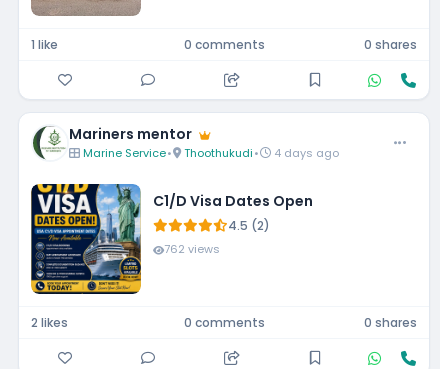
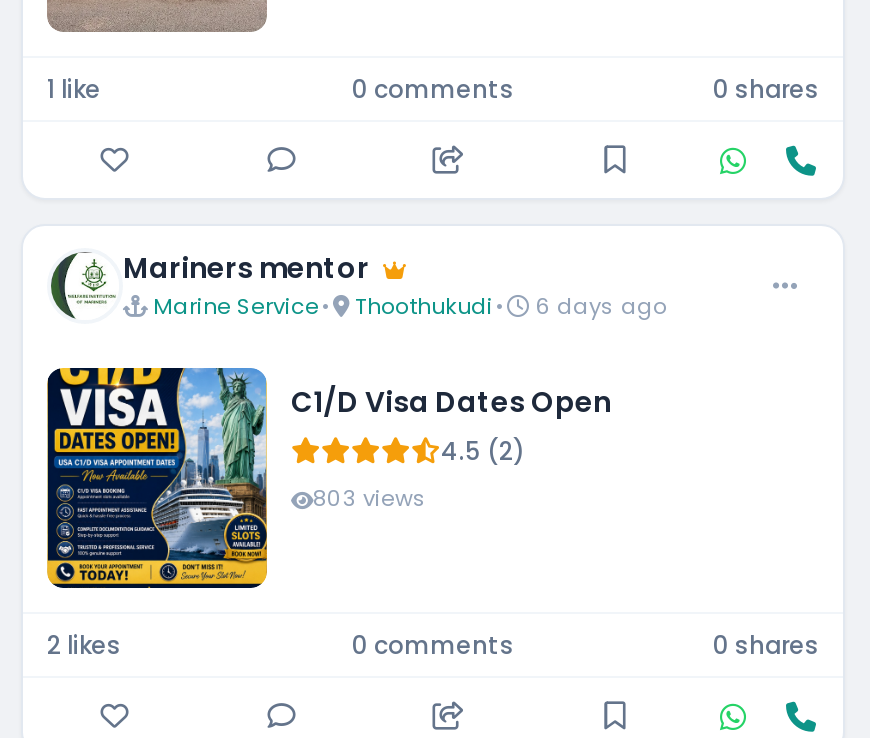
- Marine Service• Thoothukudi • 4 days ago
+ Marine Service• Thoothukudi • 6 days ago

- 762 views
+ 803 views
